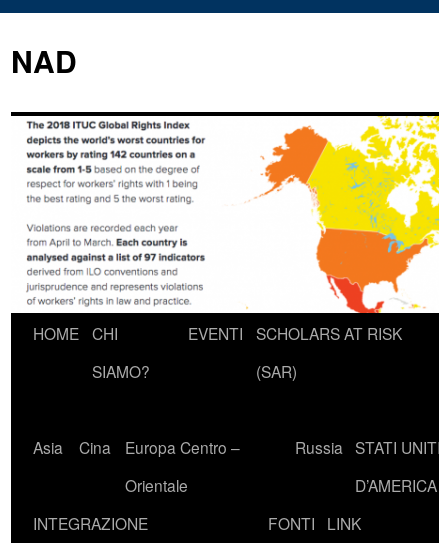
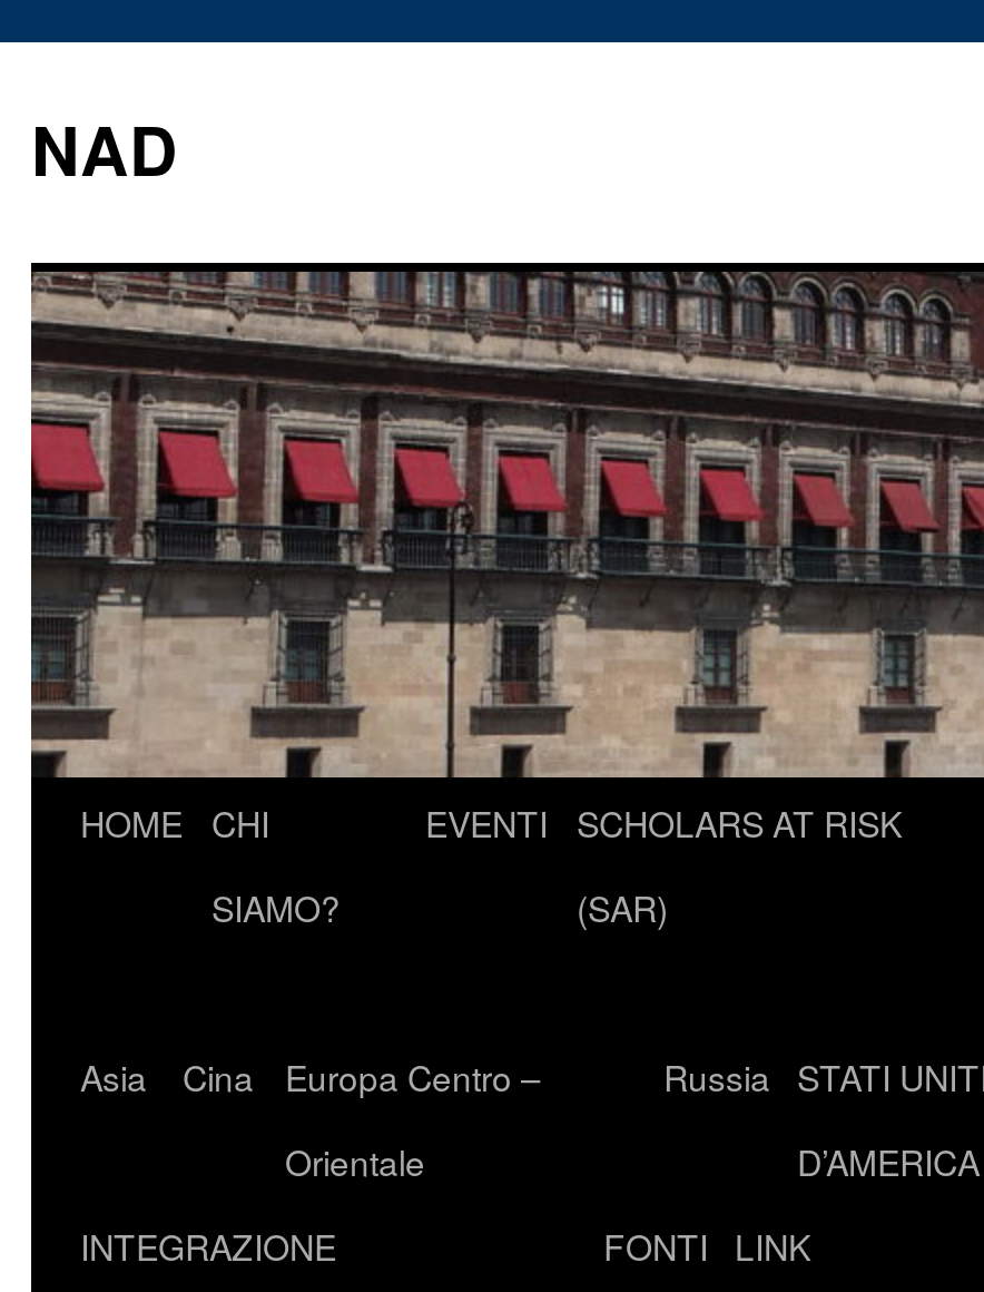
- [image]
+ [image]
